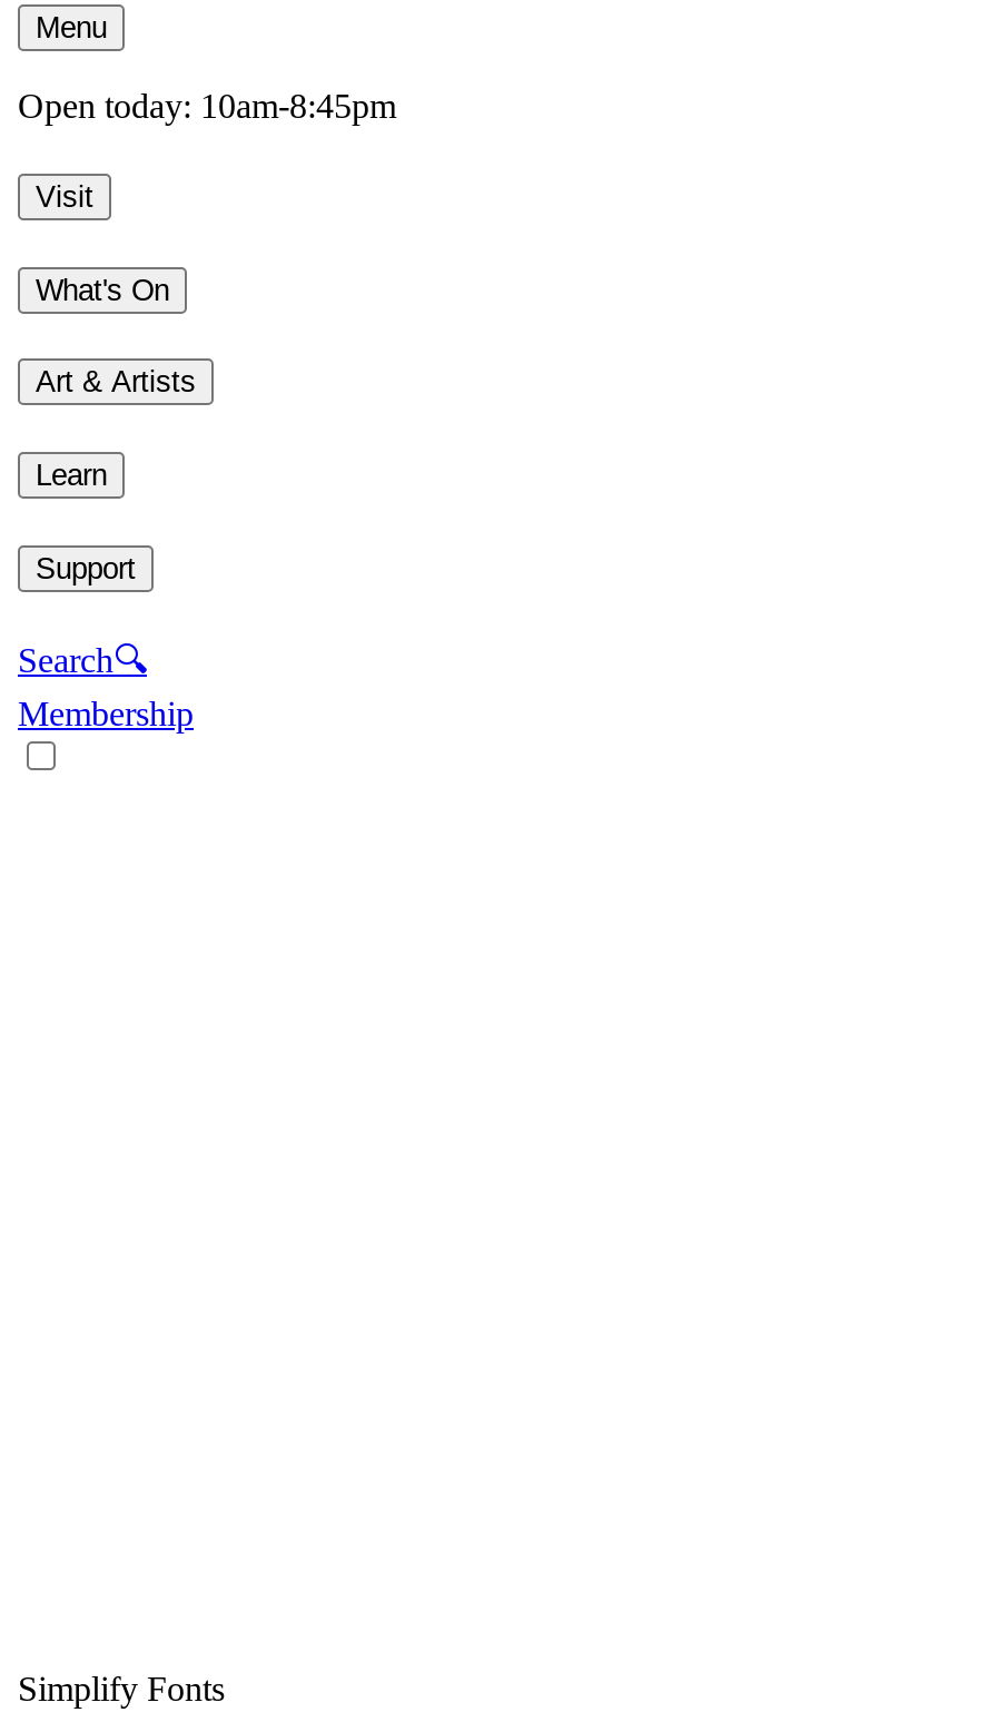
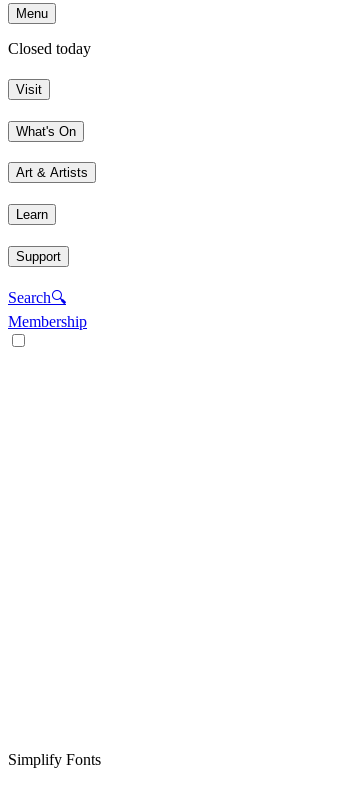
- Open today: 10am-8:45pm
+ Closed today
